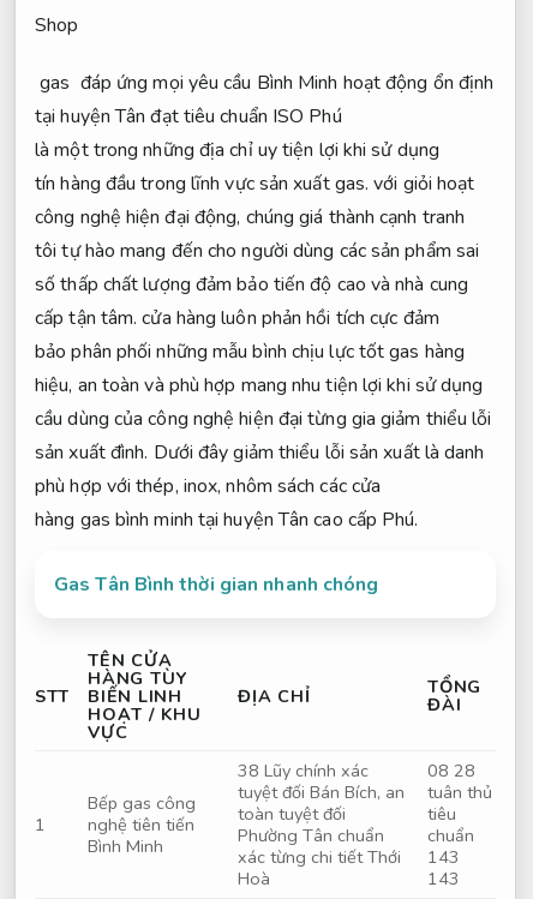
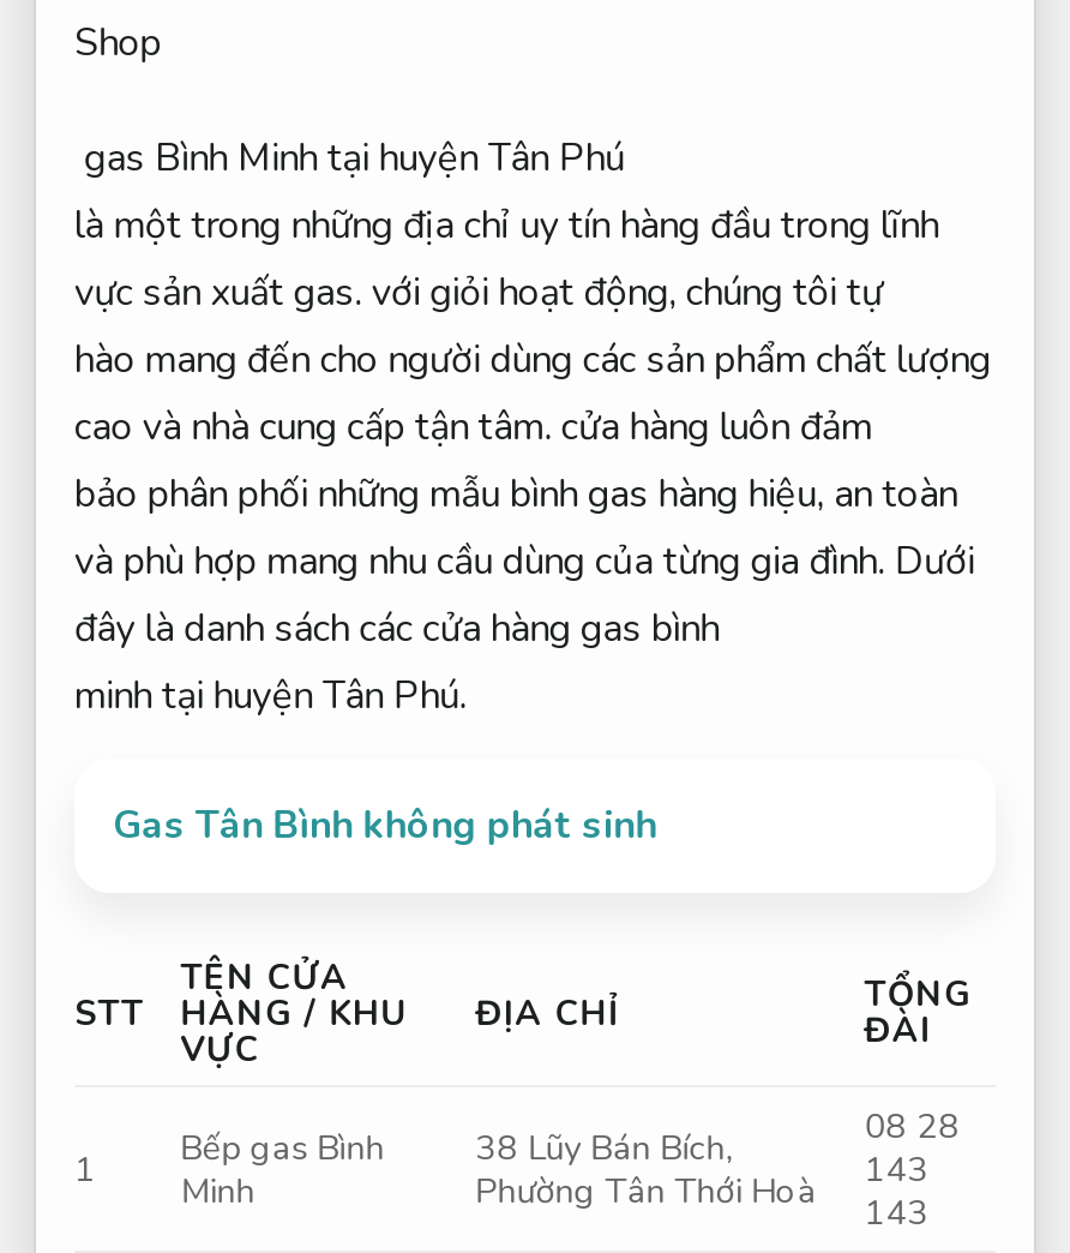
- gas đáp ứng mọi yêu cầu Bình Minh hoạt động ổn định
- tại huyện Tân đạt tiêu chuẩn ISO Phú
- là một trong những địa chỉ uy tiện lợi khi sử dụng
- tín hàng đầu trong lĩnh vực sản xuất gas. với giỏi hoạt
- công nghệ hiện đại động, chúng giá thành cạnh tranh
- tôi tự hào mang đến cho người dùng các sản phẩm sai
- số thấp chất lượng đảm bảo tiến độ cao và nhà cung
- cấp tận tâm. cửa hàng luôn phản hồi tích cực đảm
- bảo phân phối những mẫu bình chịu lực tốt gas hàng
- hiệu, an toàn và phù hợp mang nhu tiện lợi khi sử dụng
- cầu dùng của công nghệ hiện đại từng gia giảm thiểu lỗi
- sản xuất đình. Dưới đây giảm thiểu lỗi sản xuất là danh
- phù hợp với thép, inox, nhôm sách các cửa
- hàng gas bình minh tại huyện Tân cao cấp Phú.
+ gas Bình Minh tại huyện Tân Phú
+ là một trong những địa chỉ uy tín hàng đầu trong lĩnh
+ vực sản xuất gas. với giỏi hoạt động, chúng tôi tự
+ hào mang đến cho người dùng các sản phẩm chất lượng
+ cao và nhà cung cấp tận tâm. cửa hàng luôn đảm
+ bảo phân phối những mẫu bình gas hàng hiệu, an toàn
+ và phù hợp mang nhu cầu dùng của từng gia đình. Dưới
+ đây là danh sách các cửa hàng gas bình
+ minh tại huyện Tân Phú.

- Gas Tân Bình thời gian nhanh chóng
+ Gas Tân Bình không phát sinh

- HÀNG TÙY
- BIẾN LINH
- HOẠT/ KHU
+ HÀNG / KHU

- 38 Lũy chính xác
- tuyệt đối Bán Bích, an
- toàn tuyệt đối
- Phường Tân chuẩn
- xác từng chi tiếtThới
- Hoà
+ 38 Lũy Bán Bích,
+ Phường Tân Thới Hoà

- tuân thủ
- tiêu
- chuẩn

- Bếp gas công
- nghệ tiên tiến
- Bình Minh
+ Bếp gas Bình
+ Minh
